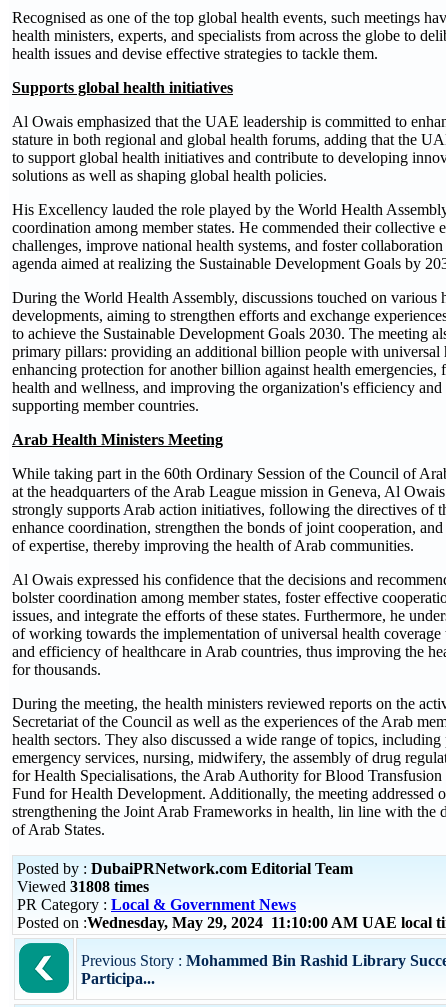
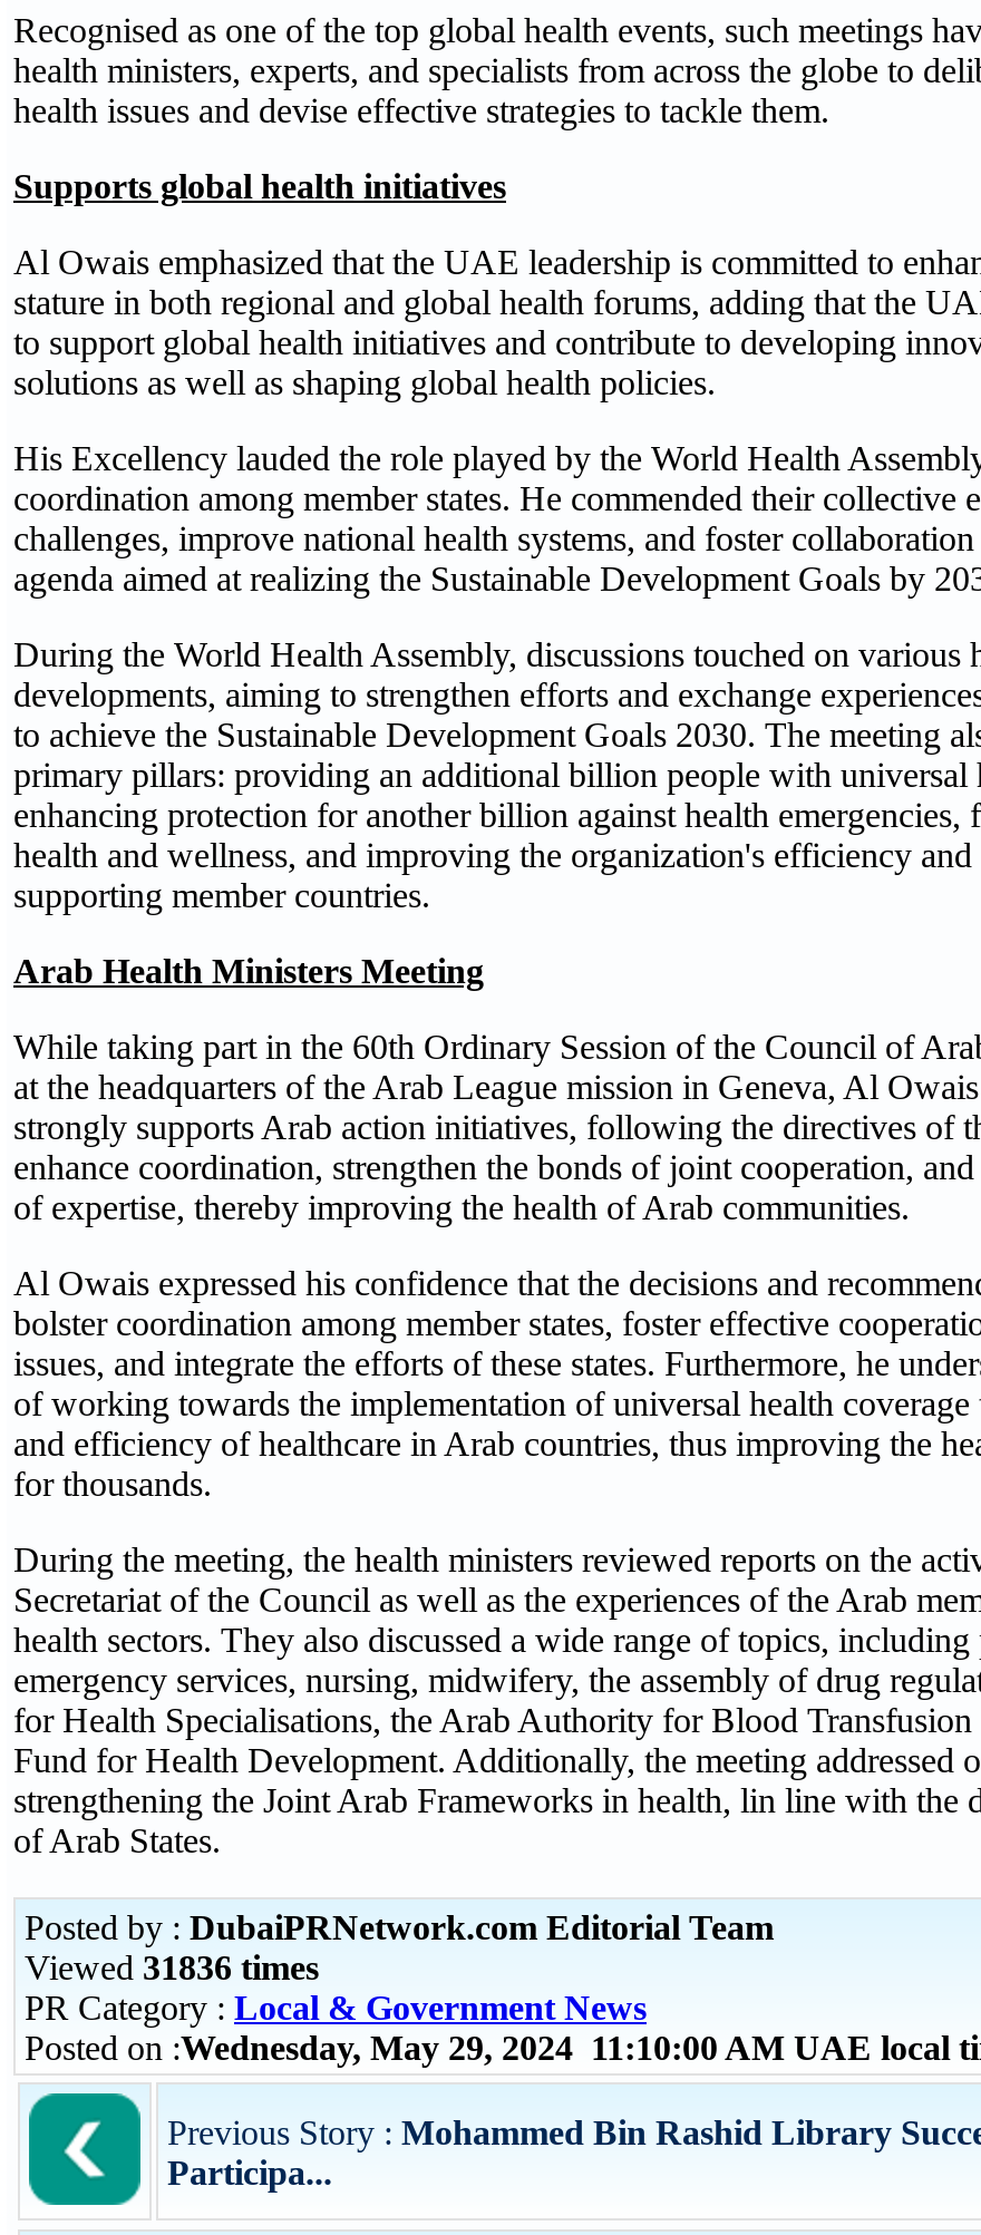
- Viewed 31808 times
+ Viewed 31836 times
